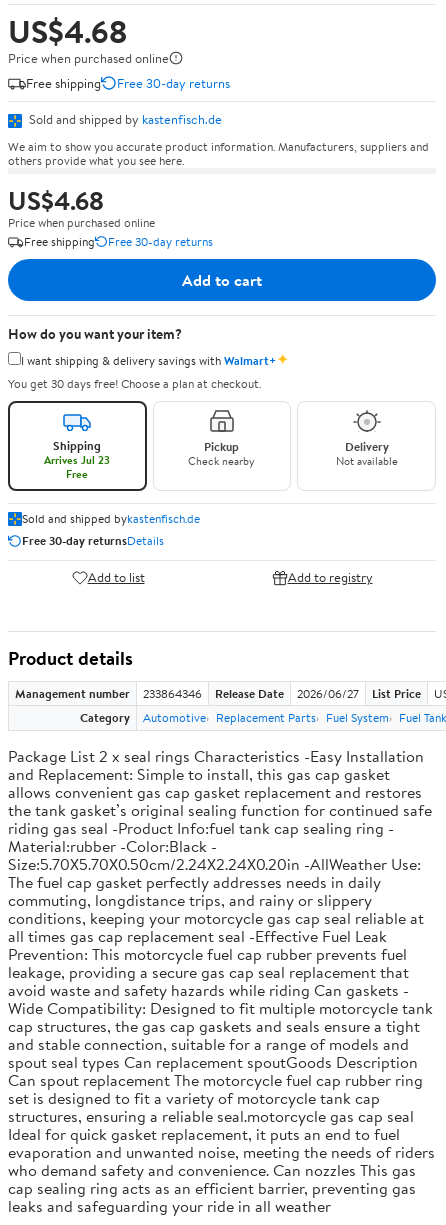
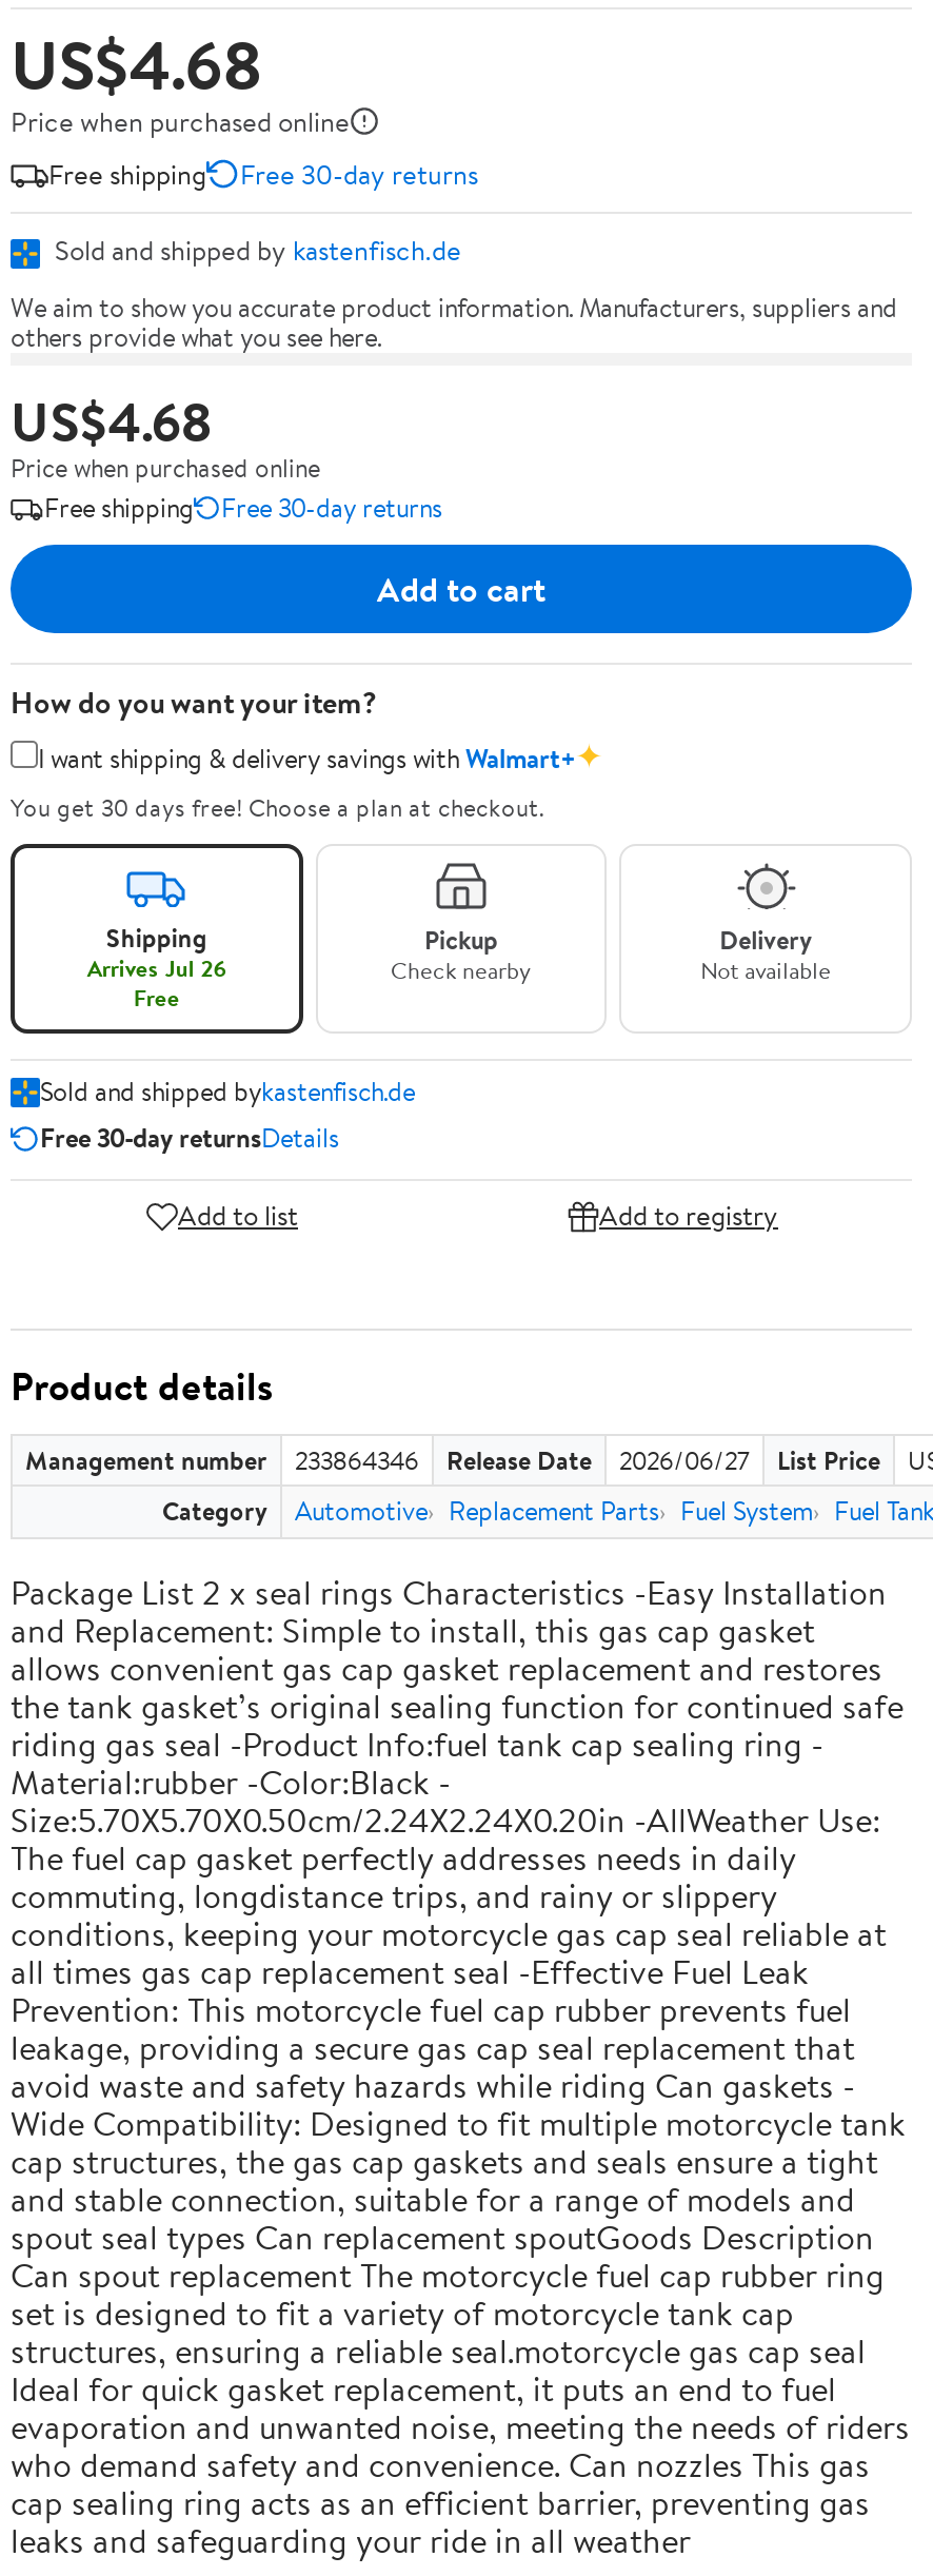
- Arrives Jul 23
+ Arrives Jul 26
